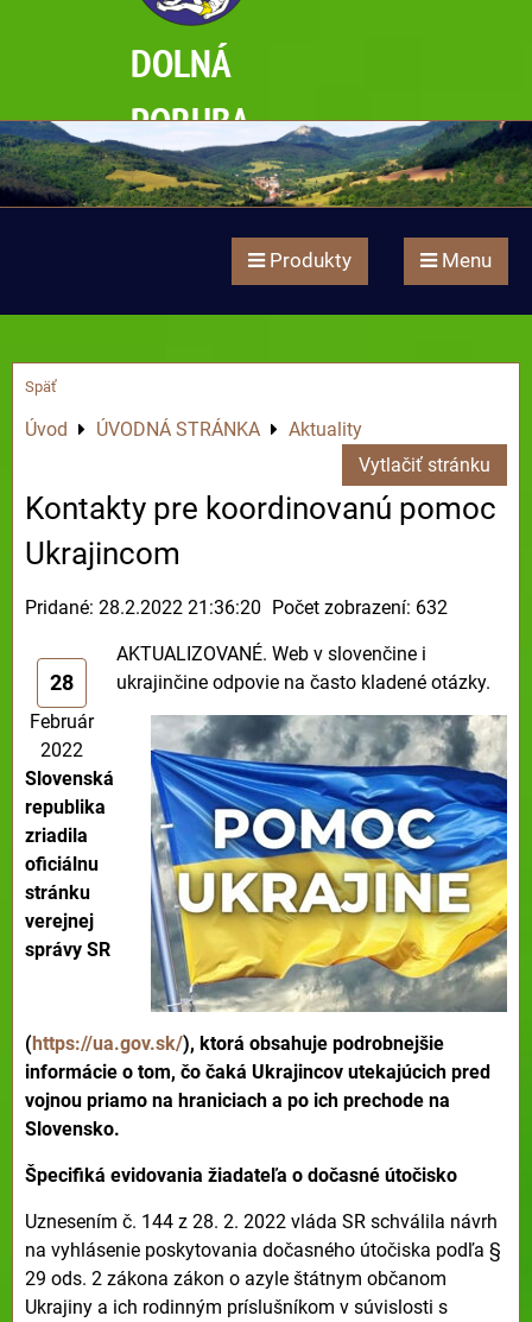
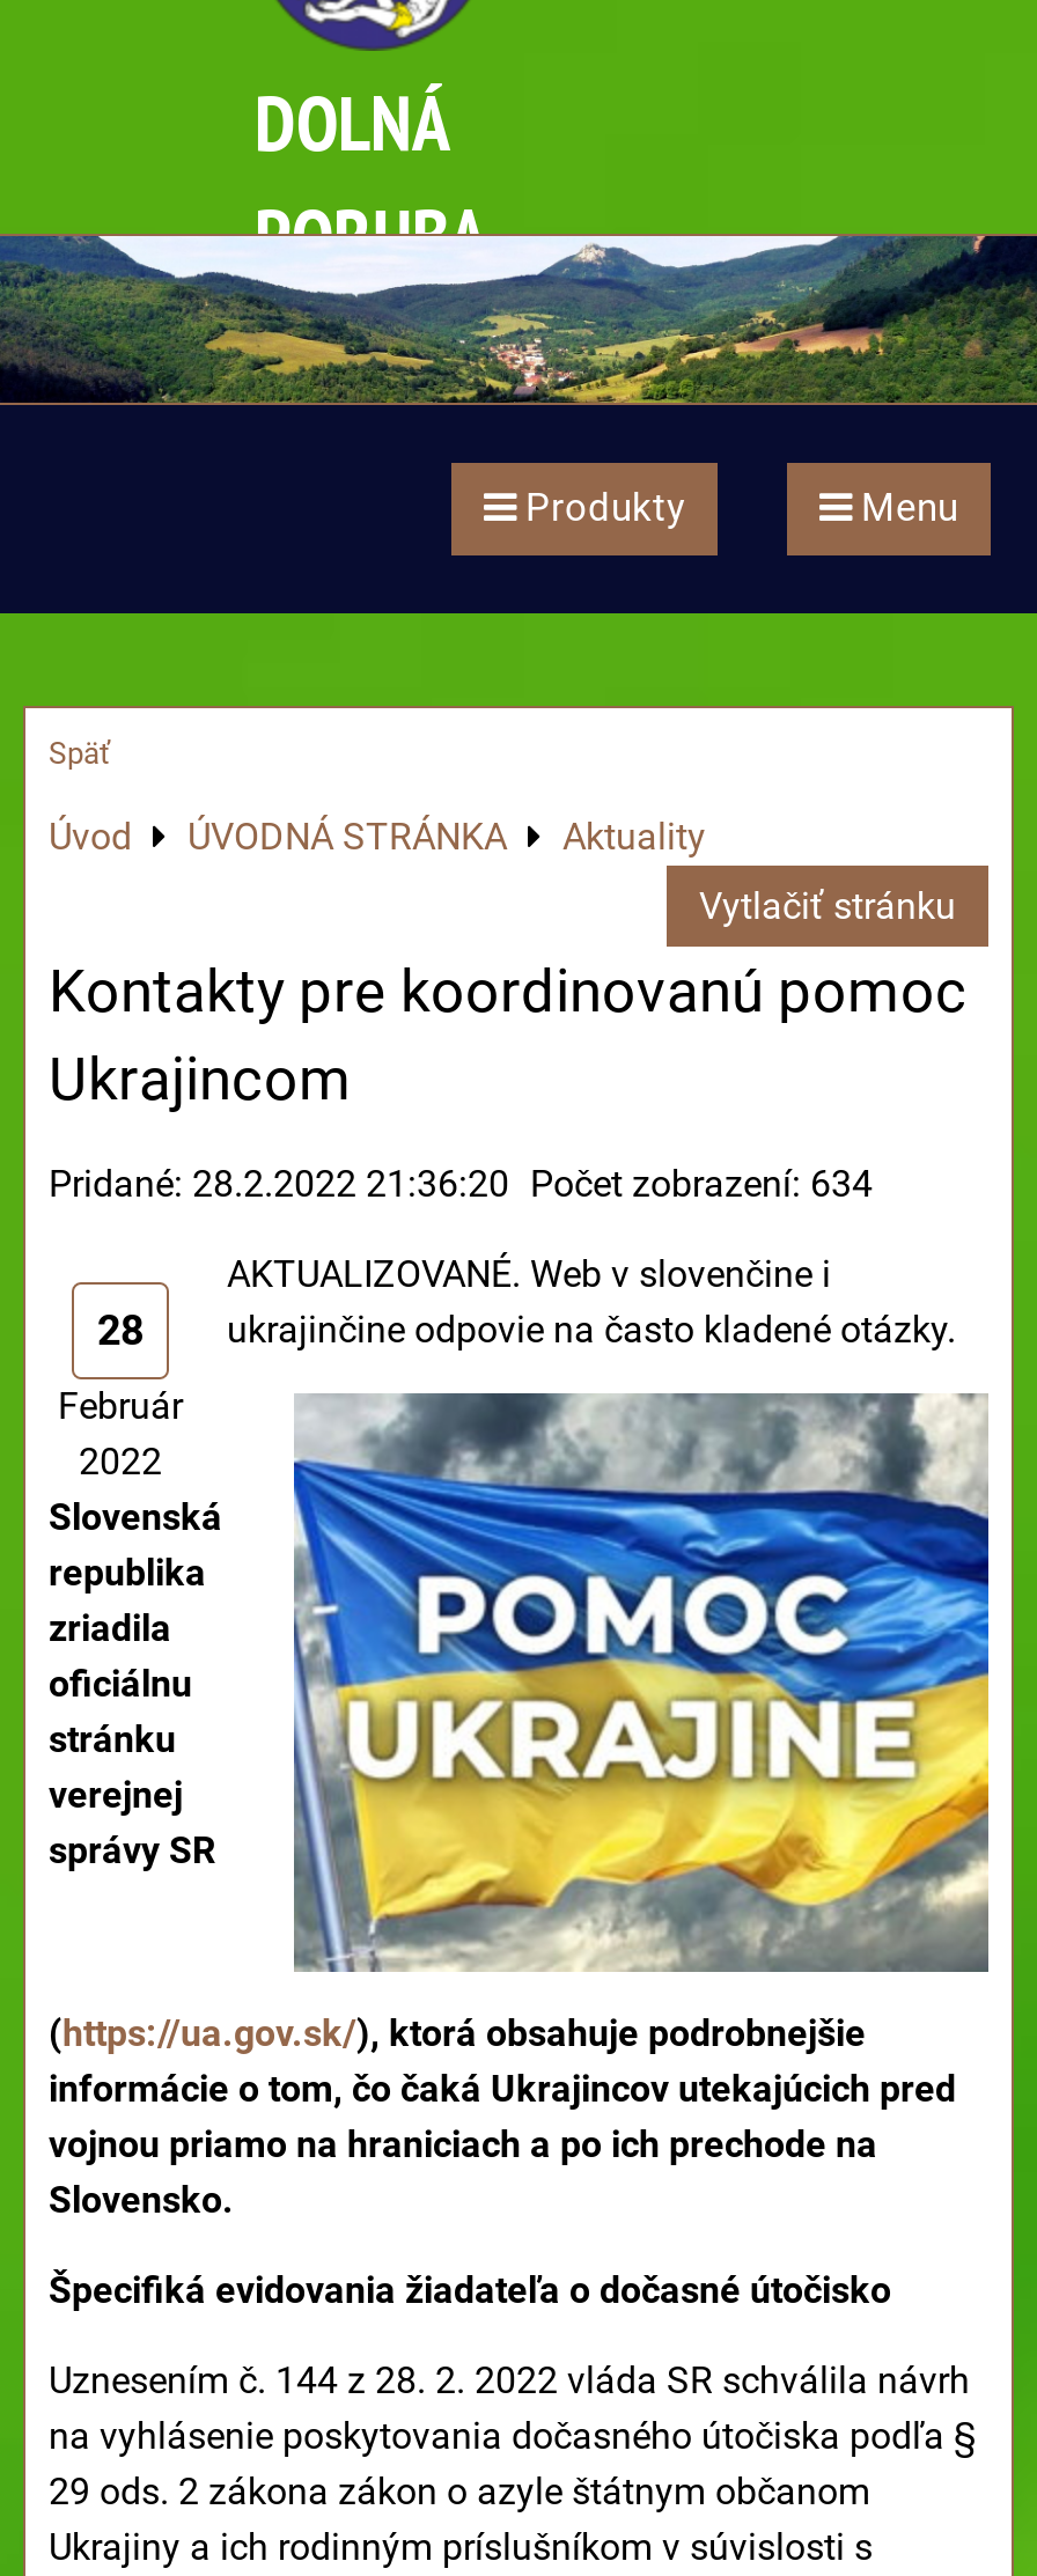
- Pridané: 28.2.2022 21:36:20 Počet zobrazení: 632
+ Pridané: 28.2.2022 21:36:20 Počet zobrazení: 634
